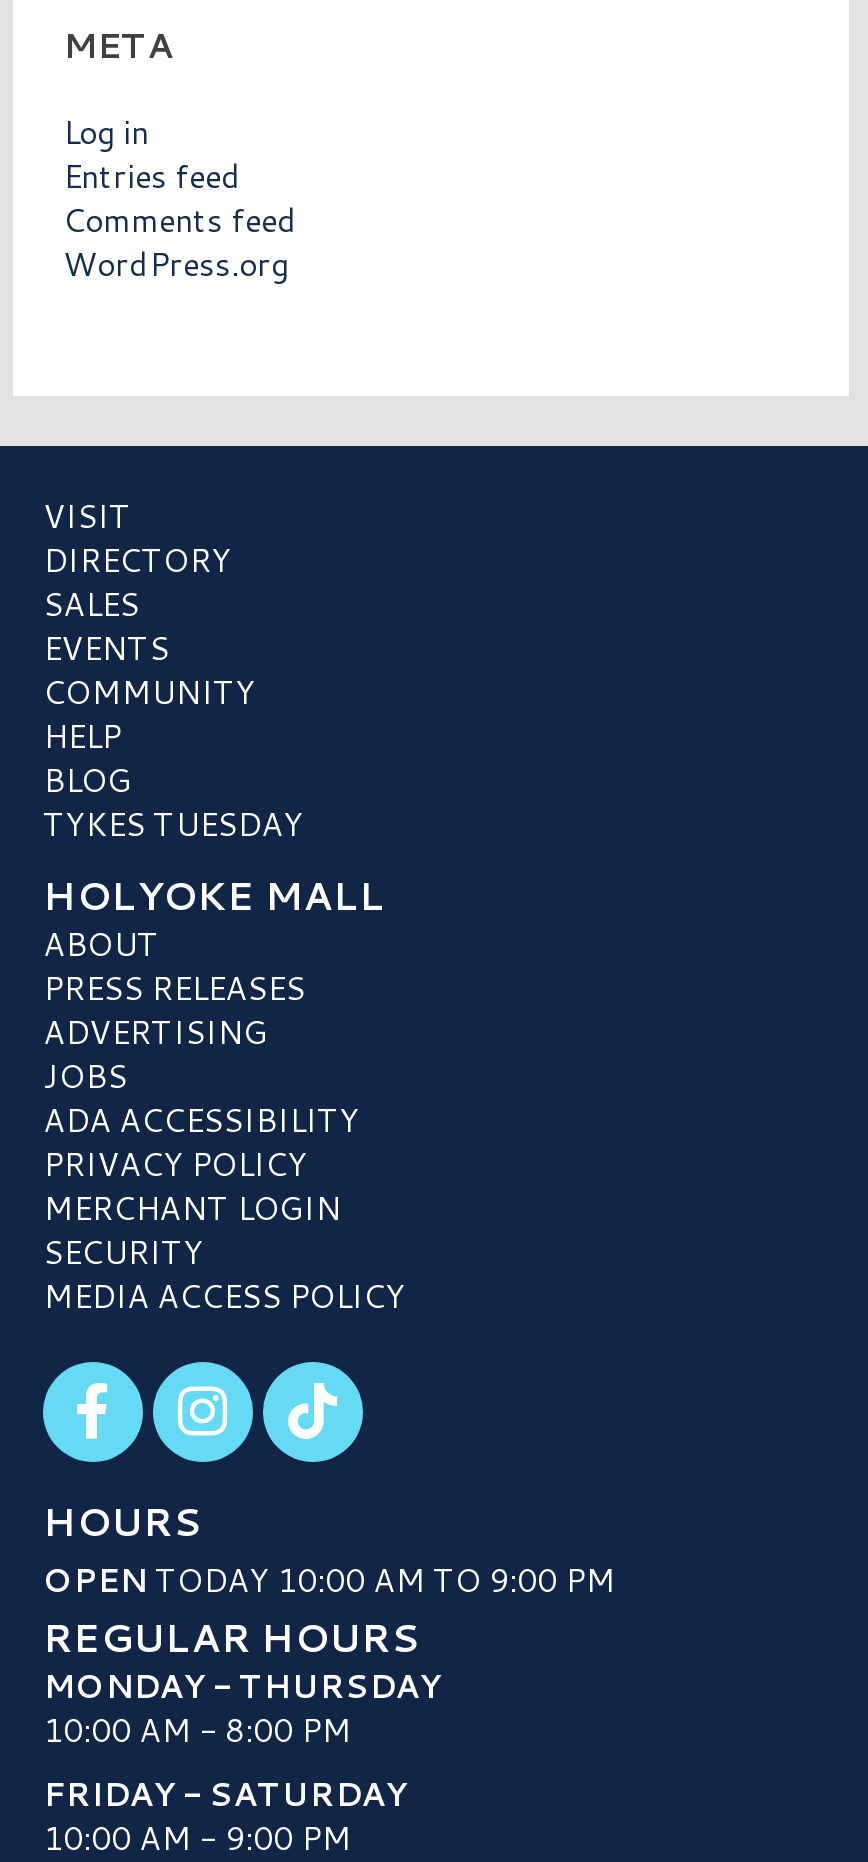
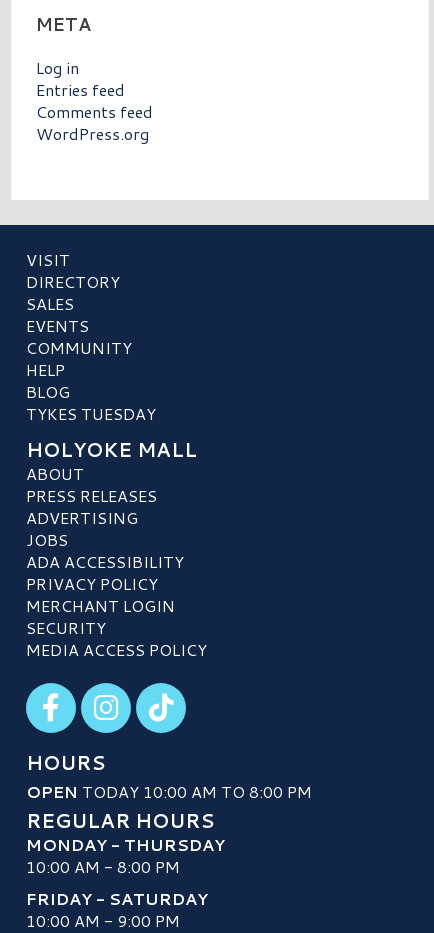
- OPEN TODAY 10:00 AM TO 9:00 PM
+ OPEN TODAY 10:00 AM TO 8:00 PM
